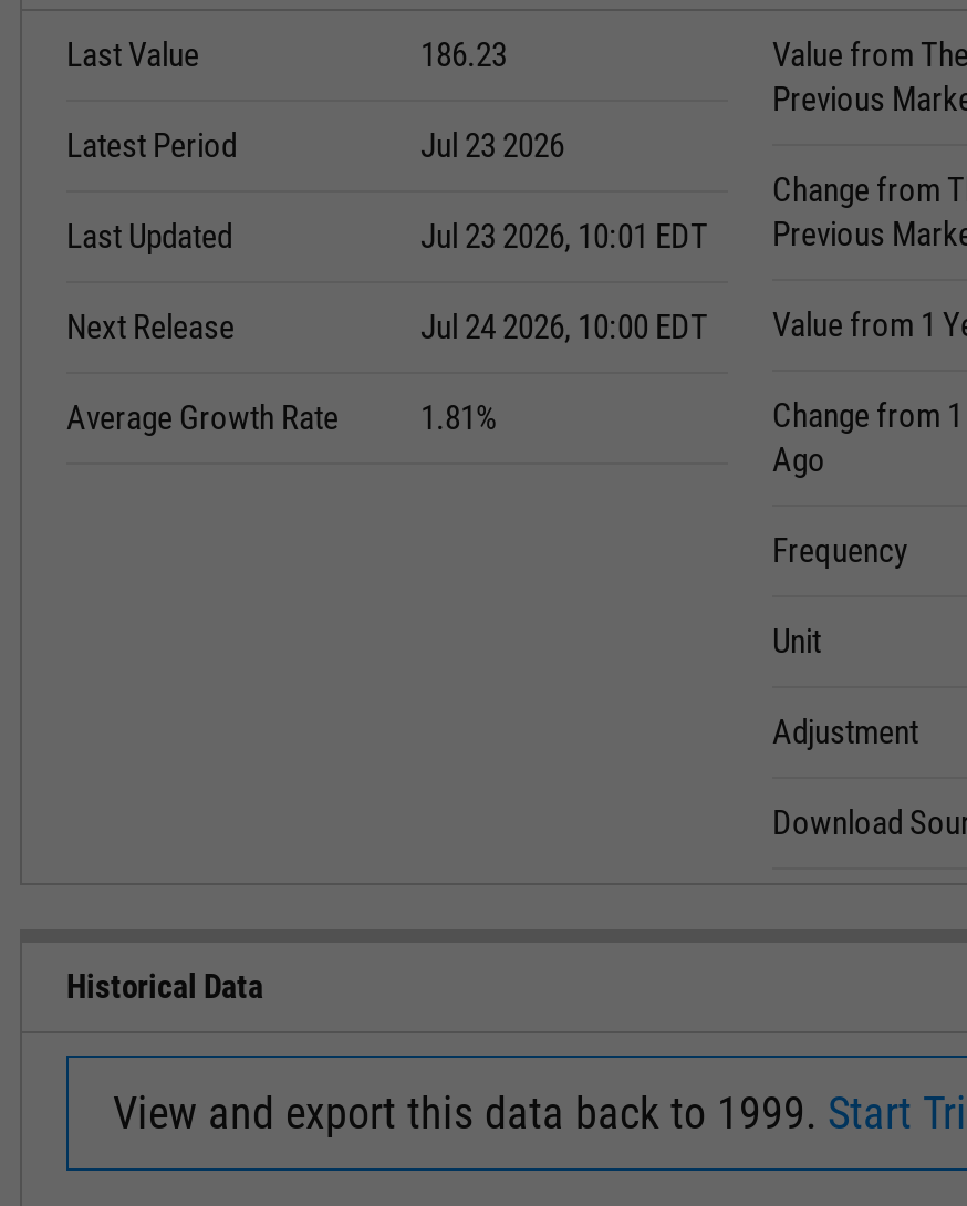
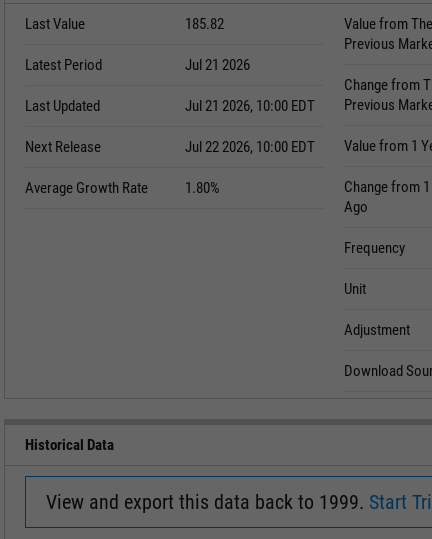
- 186.23
+ 185.82

- Jul 23 2026
+ Jul 21 2026

- Jul 23 2026, 10:01 EDT
+ Jul 21 2026, 10:00 EDT

- Jul 24 2026, 10:00 EDT
+ Jul 22 2026, 10:00 EDT

- 1.81%
+ 1.80%
